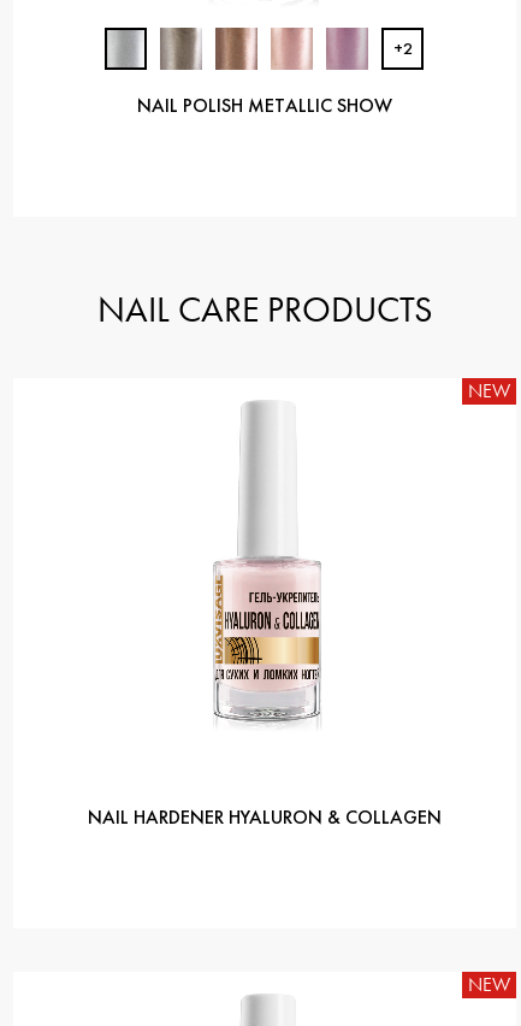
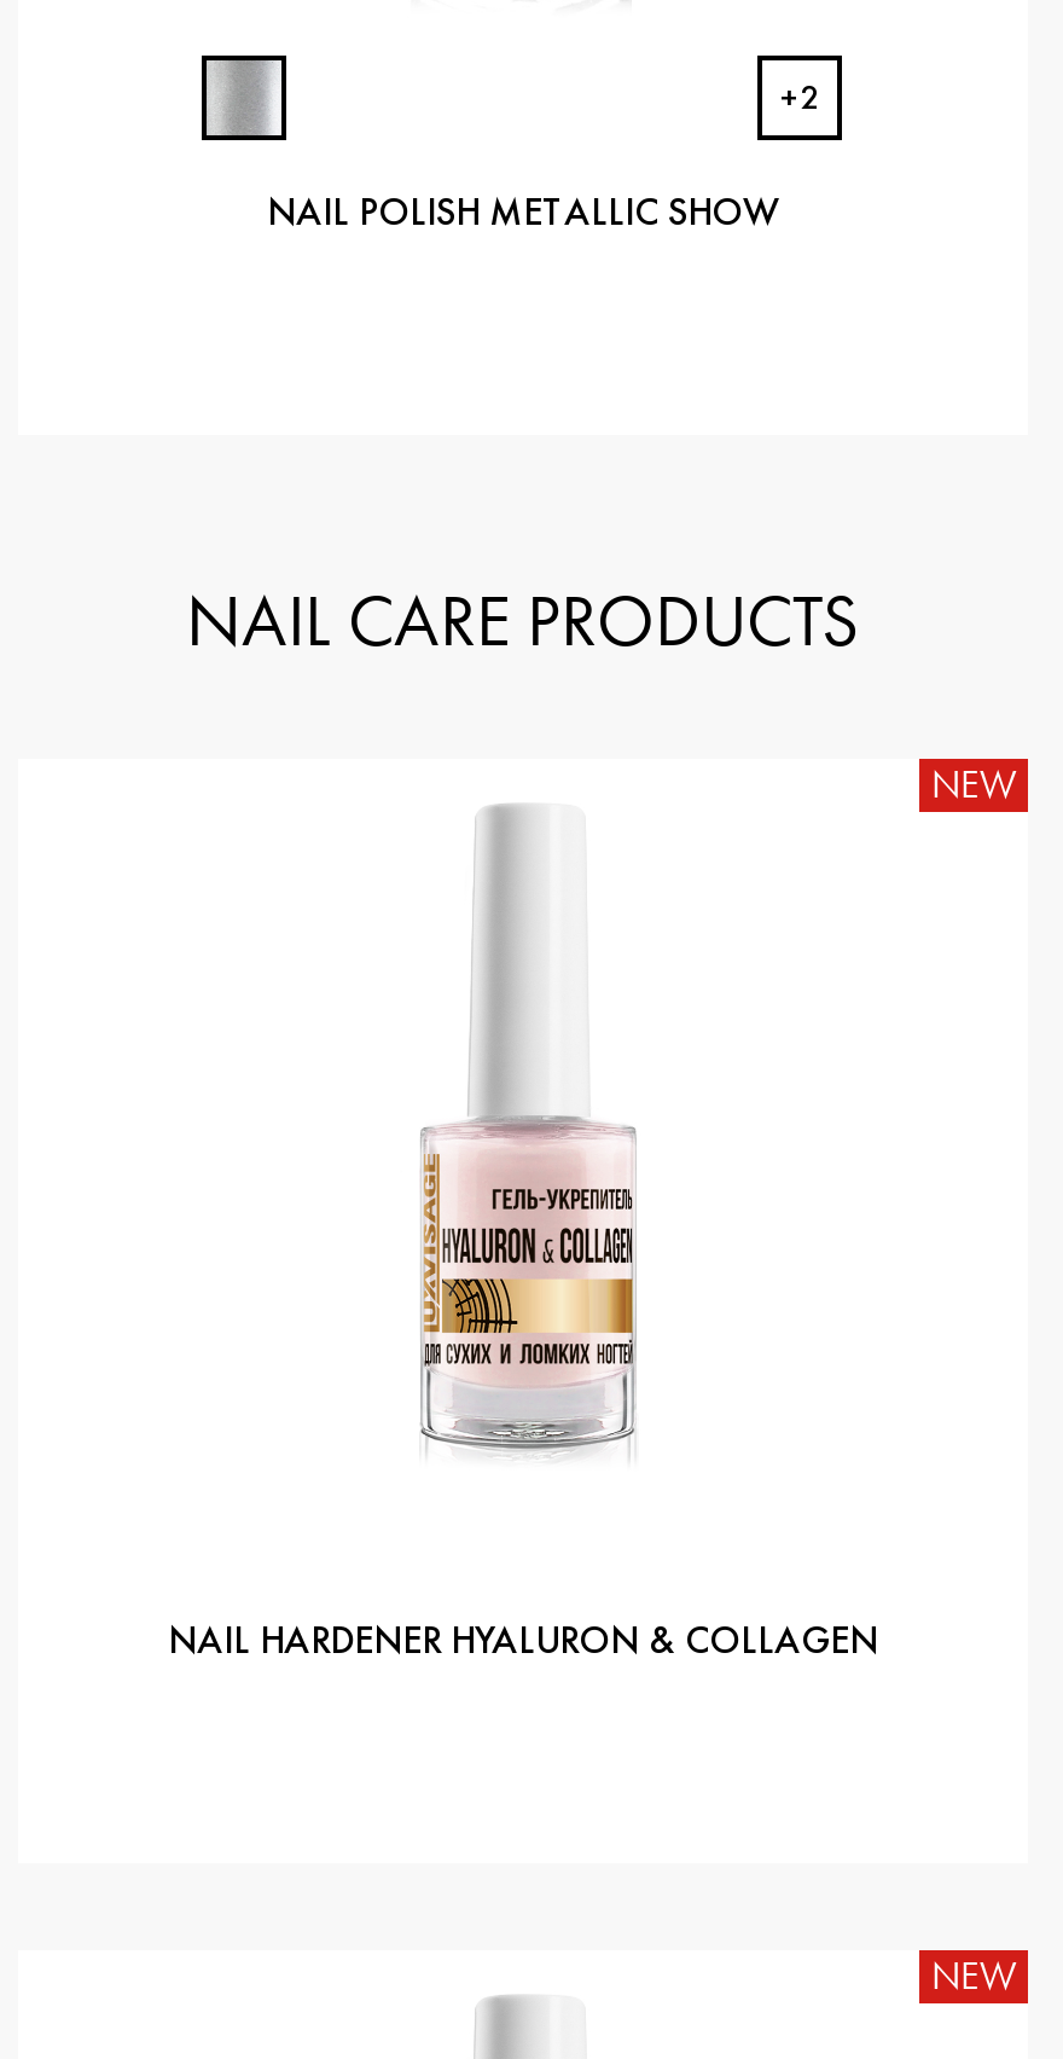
- [image]

- [image]

- [image]

- [image]
